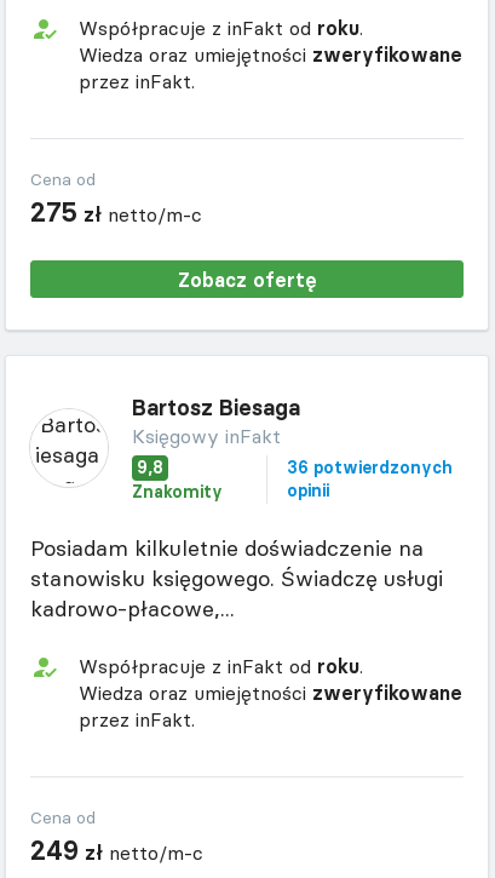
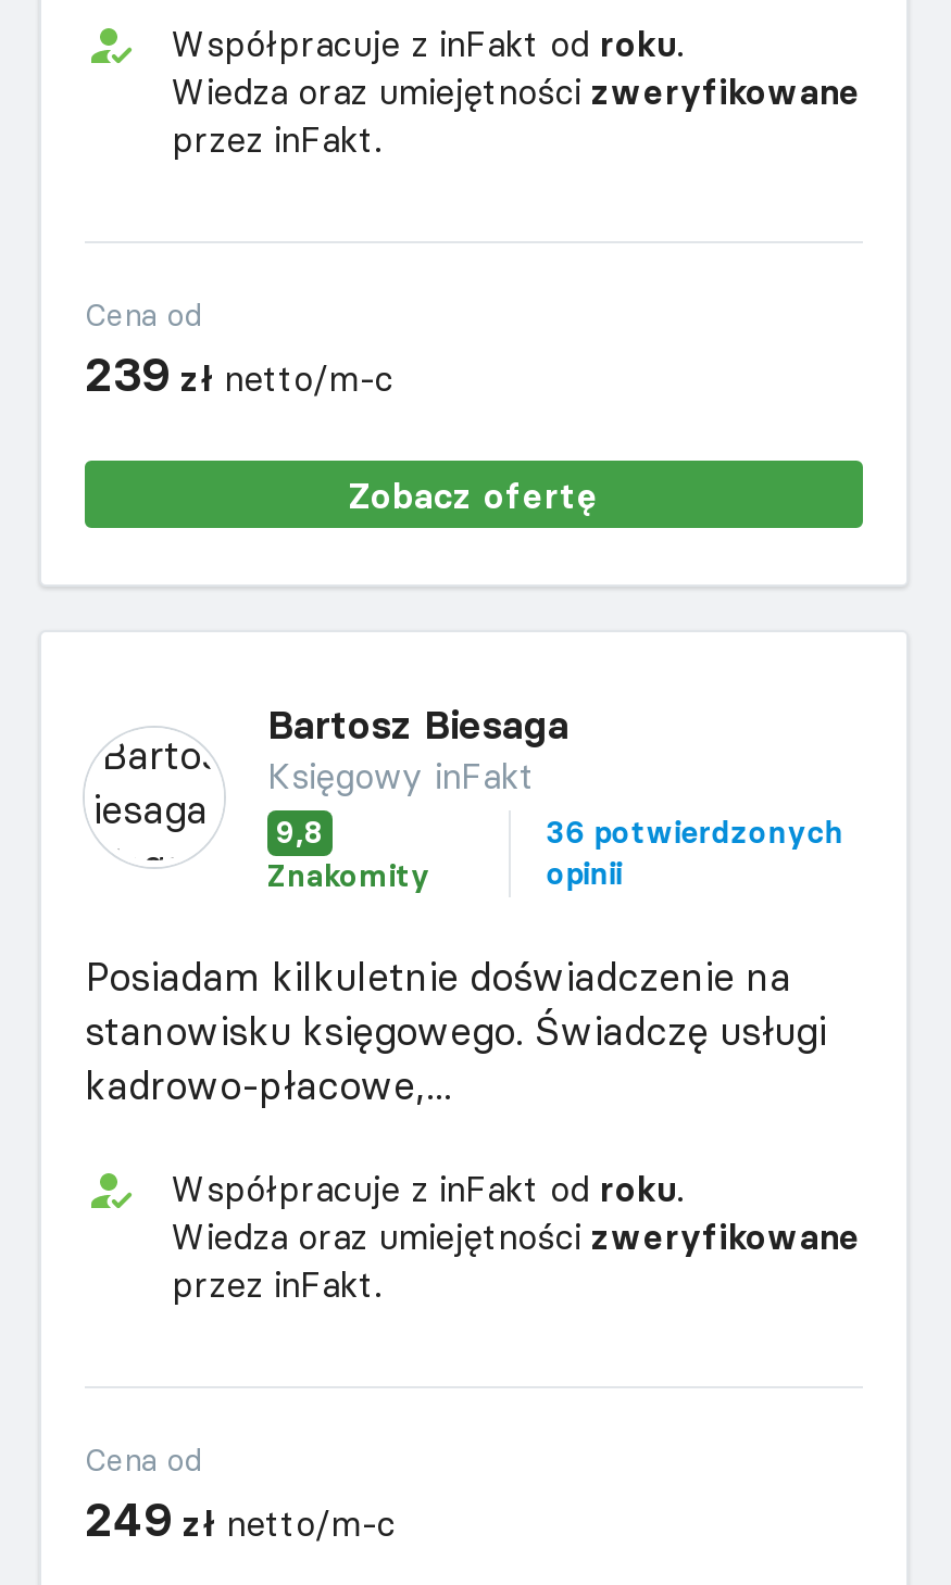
- 275 zł netto/m-c
+ 239 zł netto/m-c
